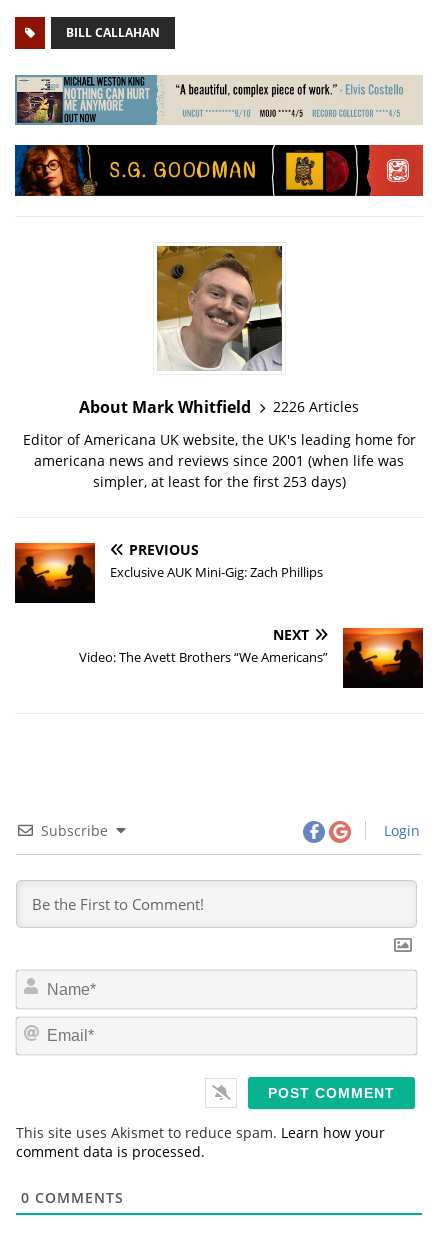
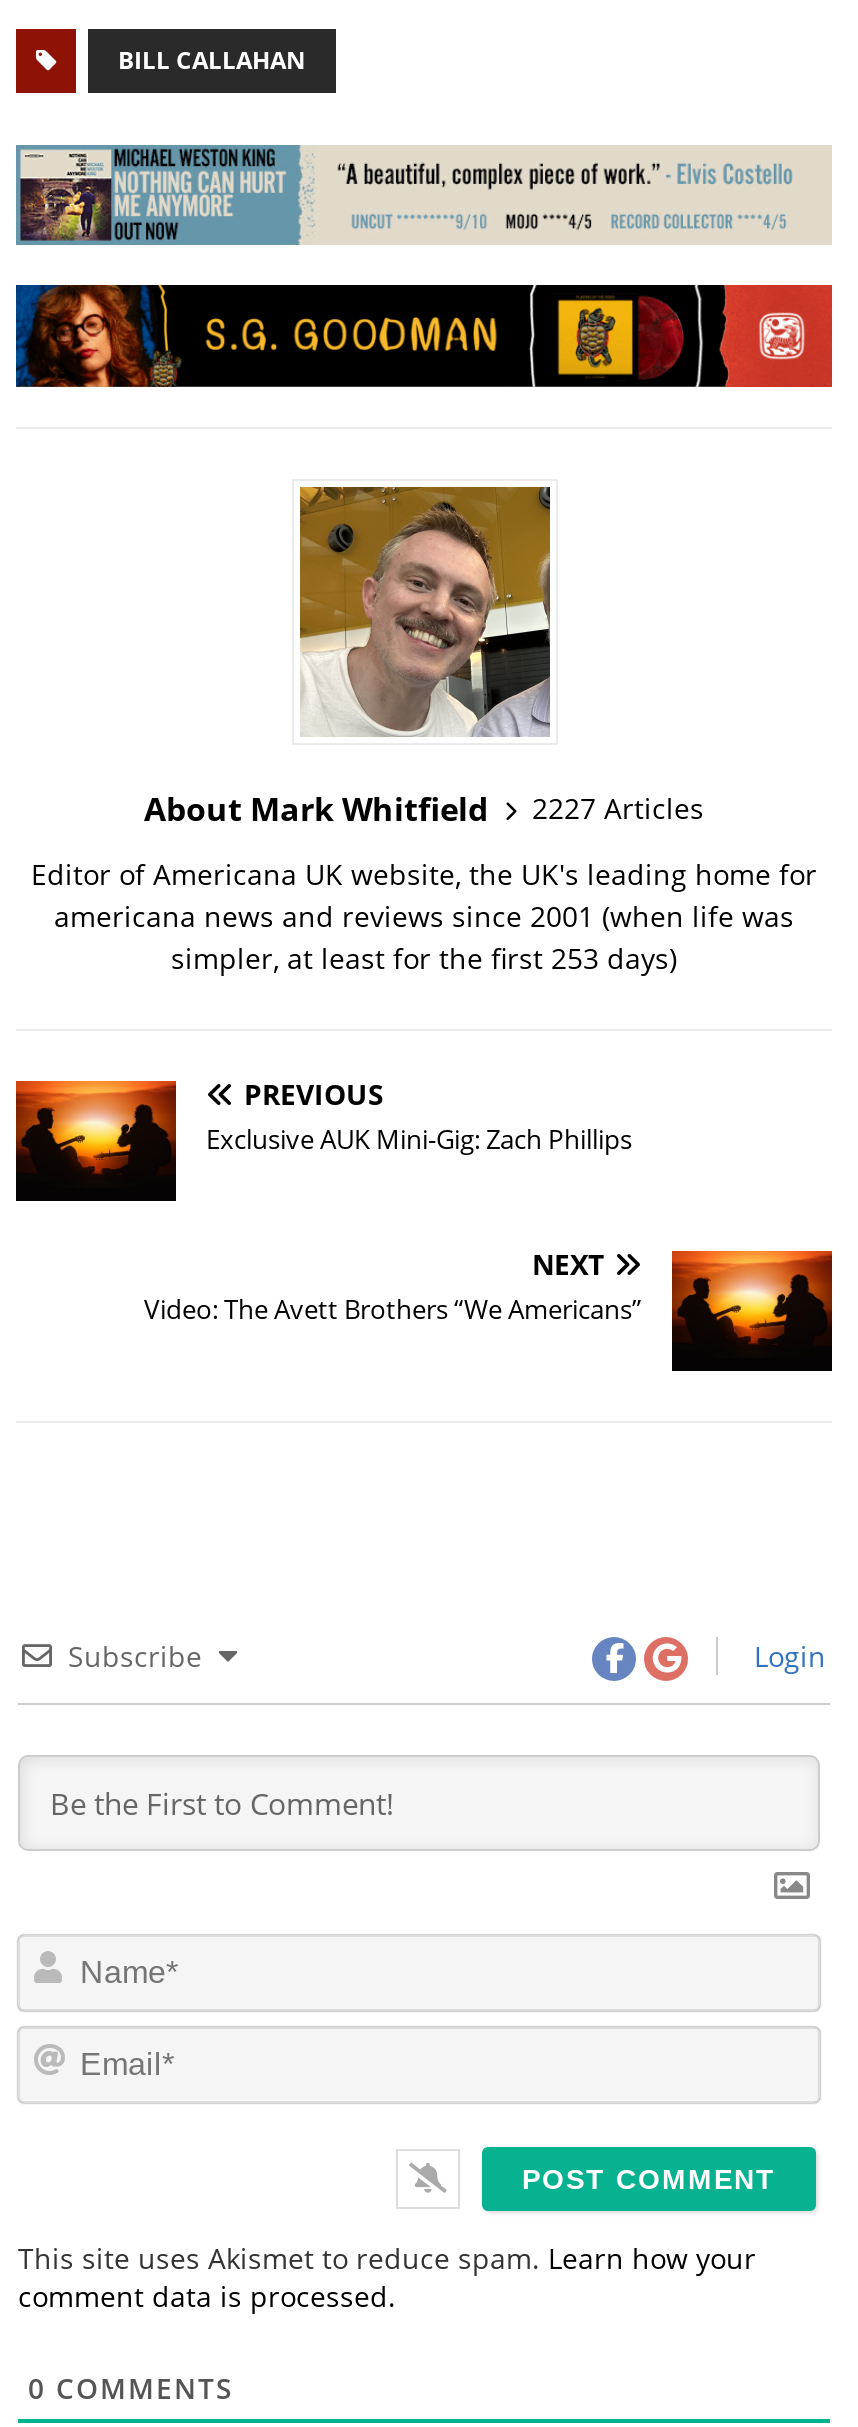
- About Mark Whitfield 2226 Articles
+ About Mark Whitfield 2227 Articles
